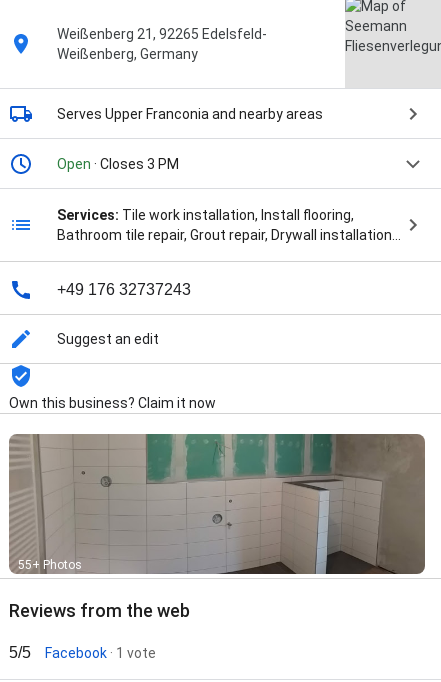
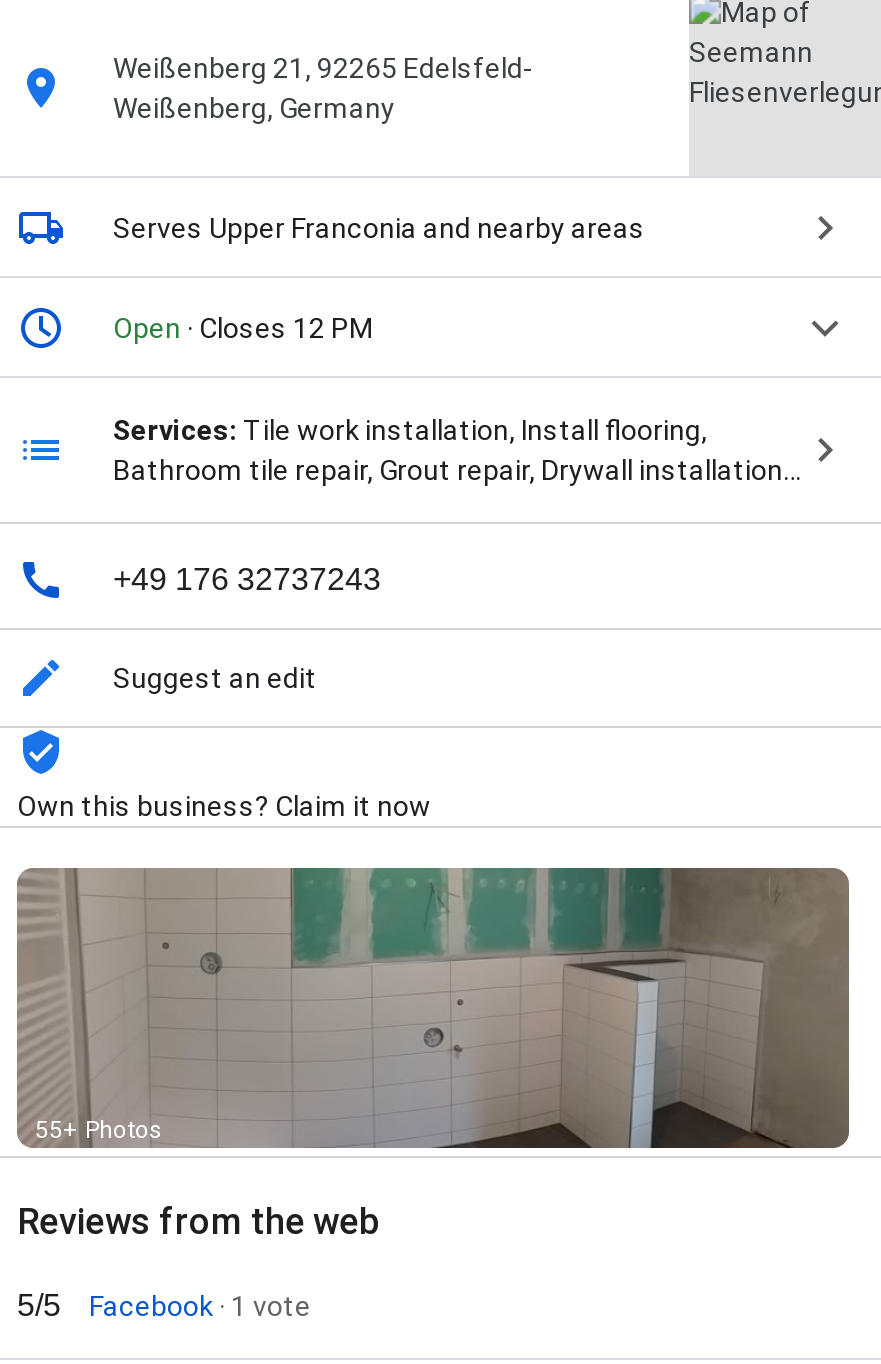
- Open · Closes 3 PM
+ Open · Closes 12 PM
